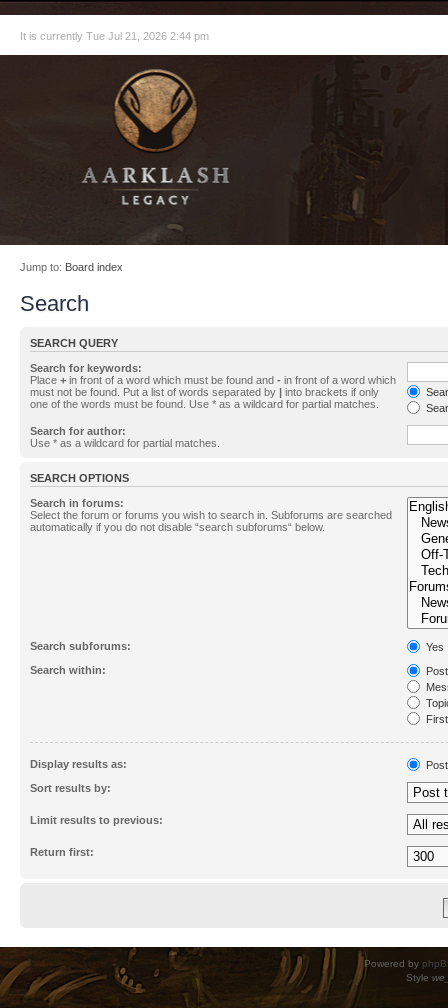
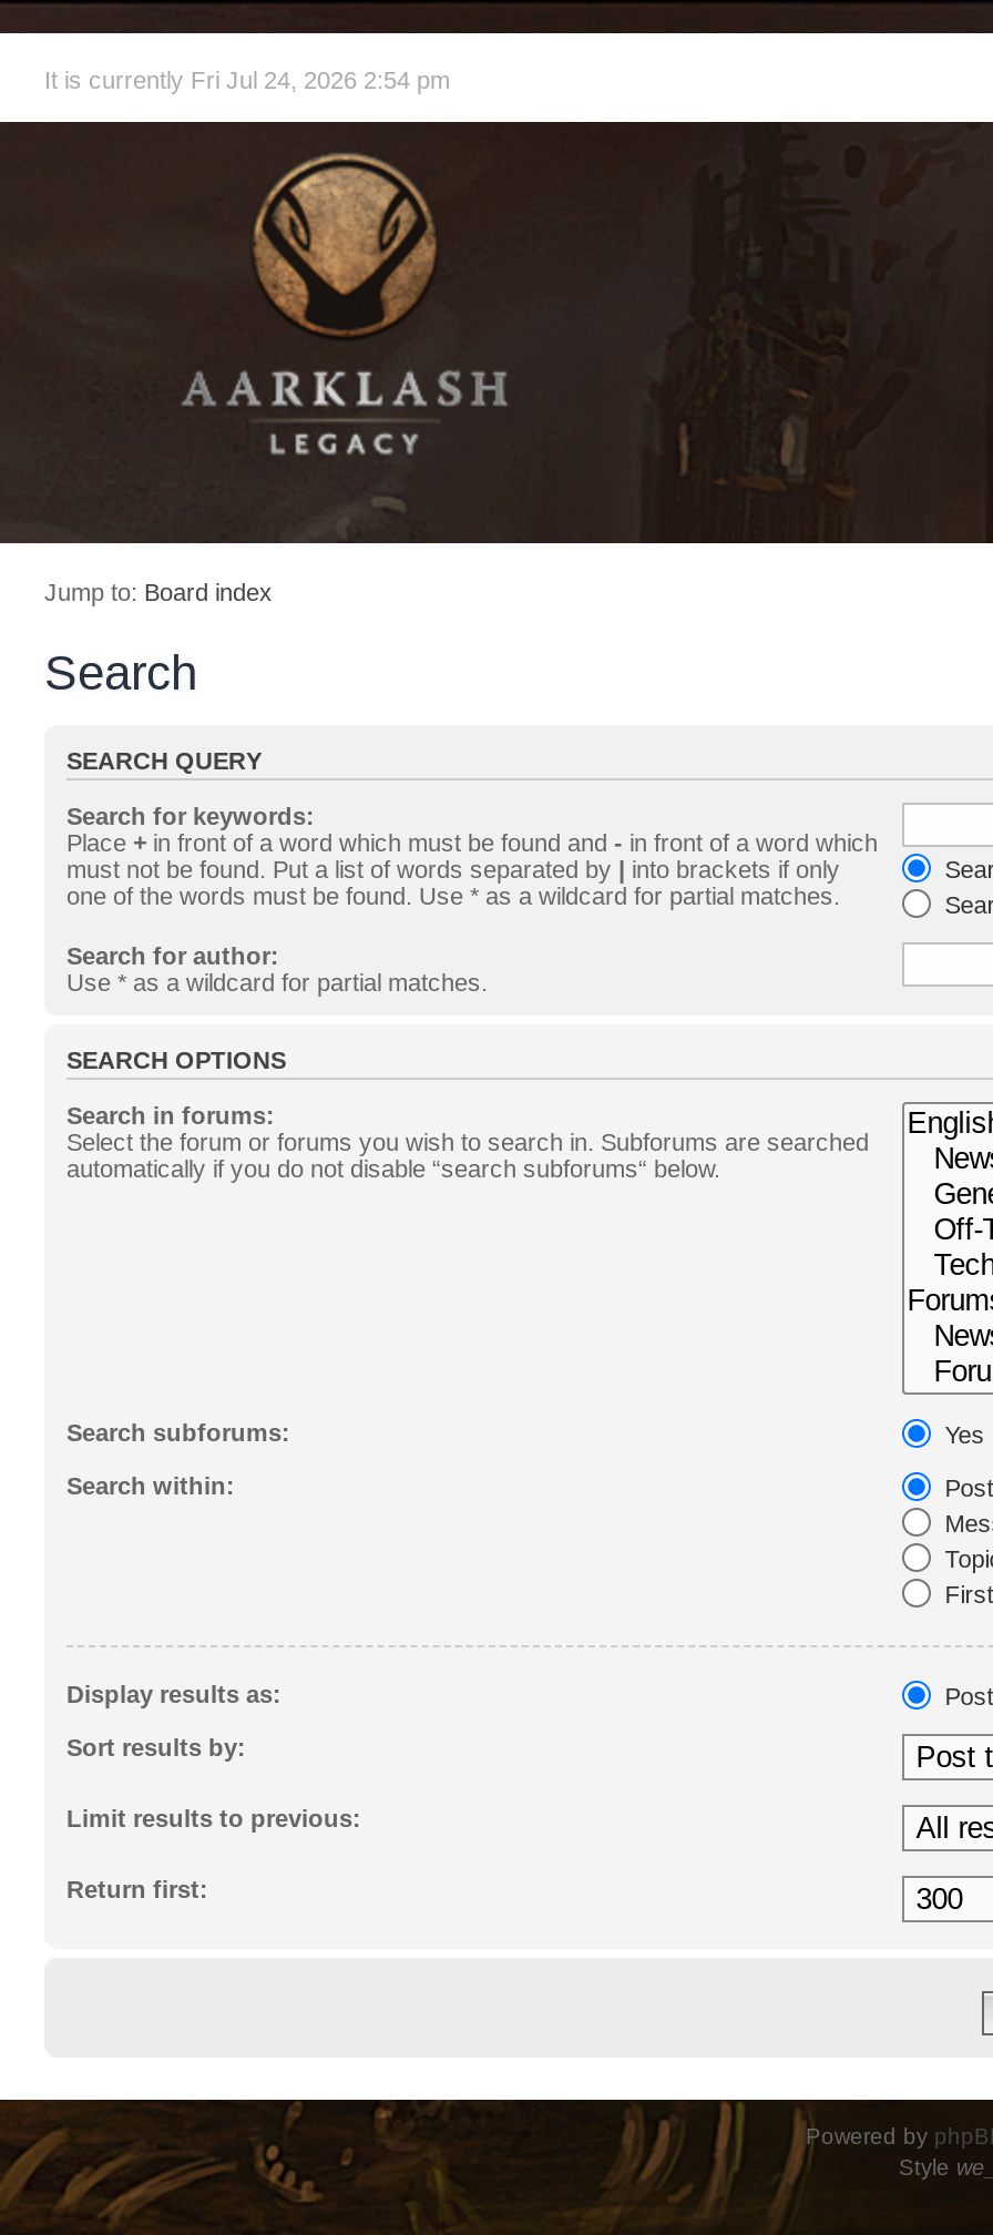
- It is currently Tue Jul 21, 2026 2:44 pm
+ It is currently Fri Jul 24, 2026 2:54 pm
